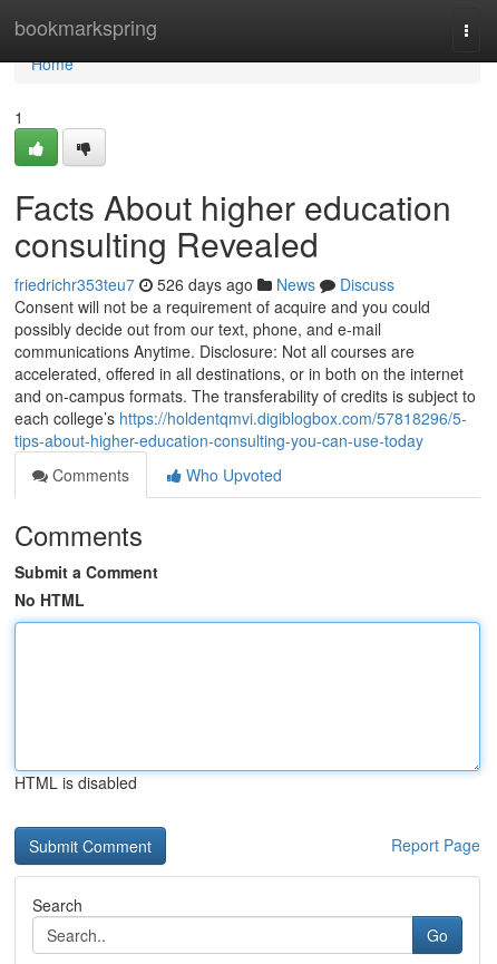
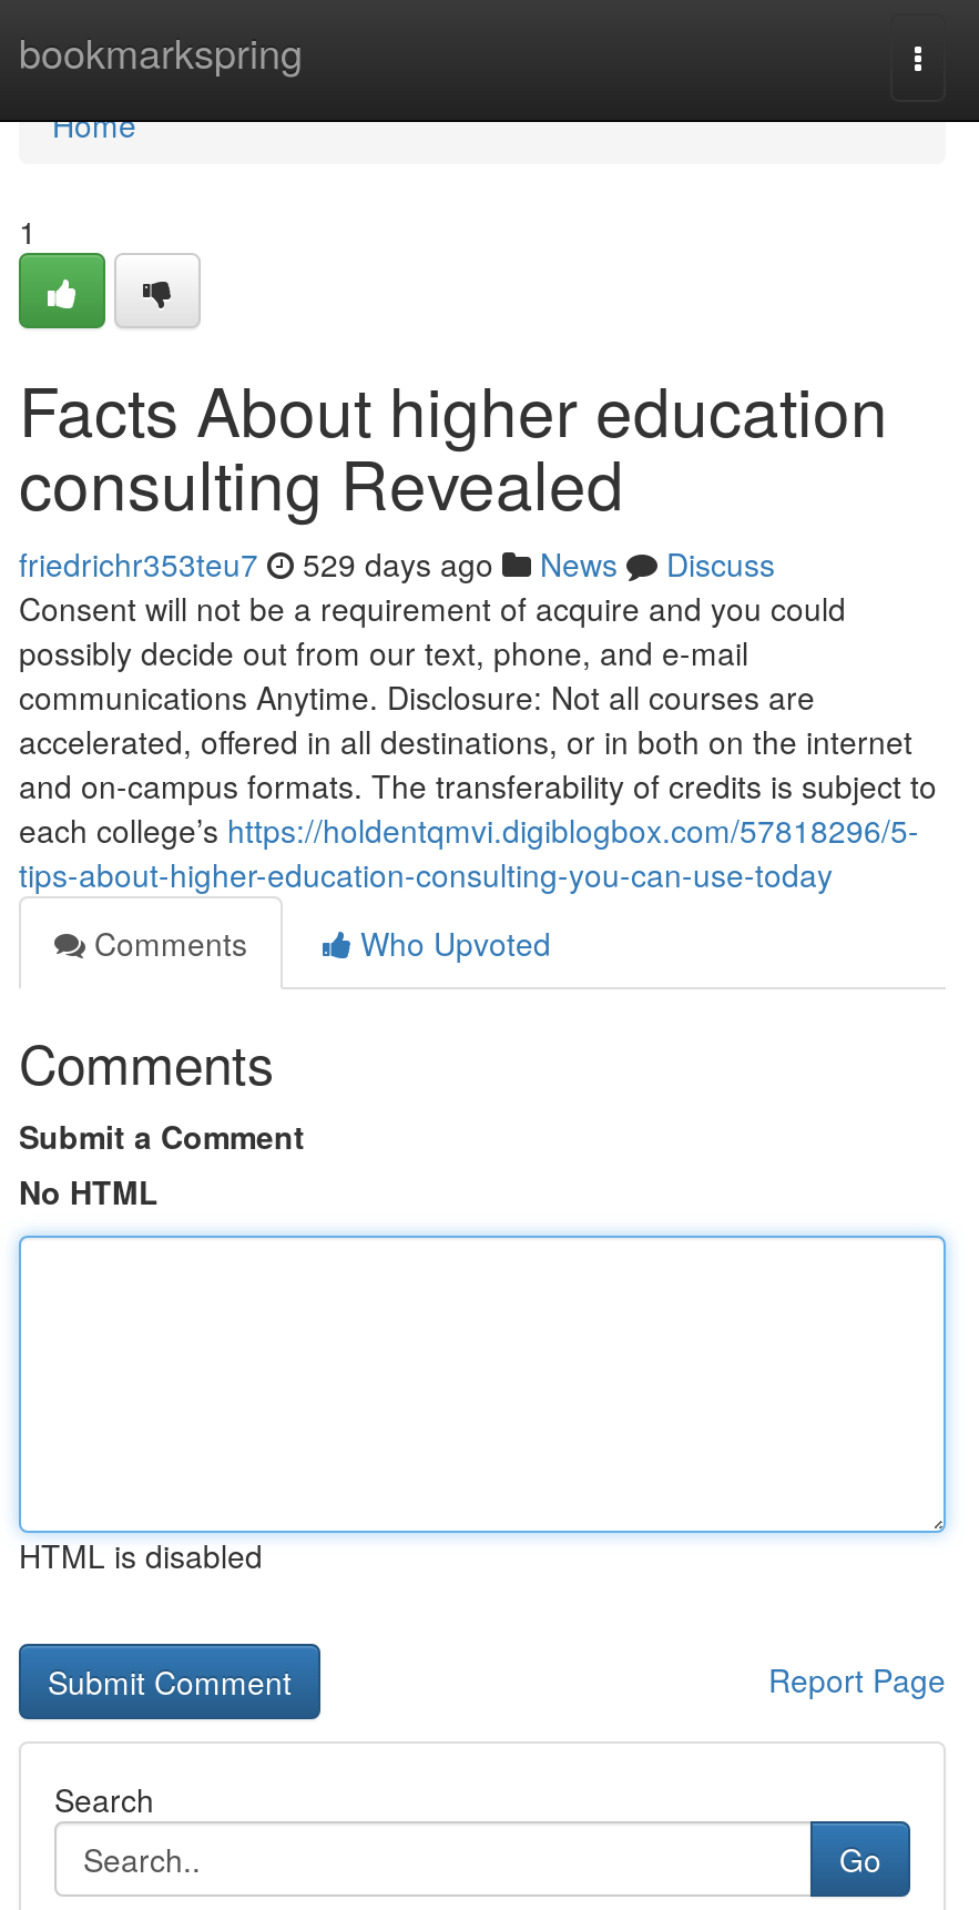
- friedrichr353teu7 526 days ago News Discuss
+ friedrichr353teu7 529 days ago News Discuss
